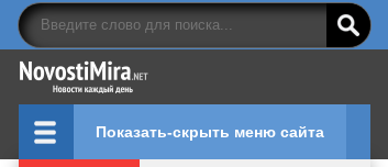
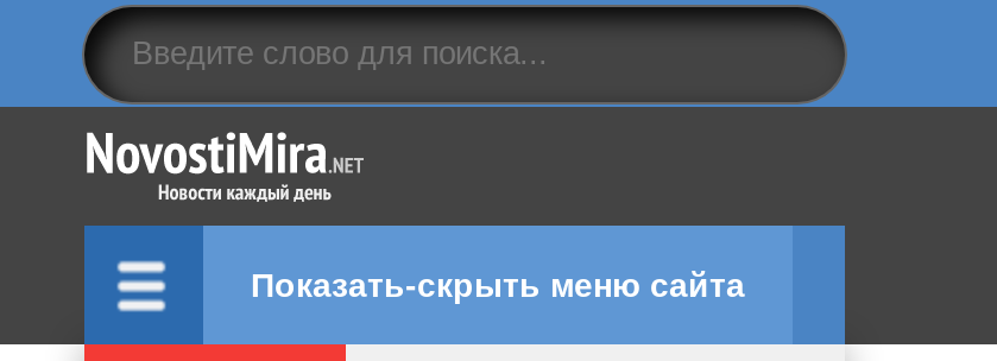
- [image]
+ [image]
